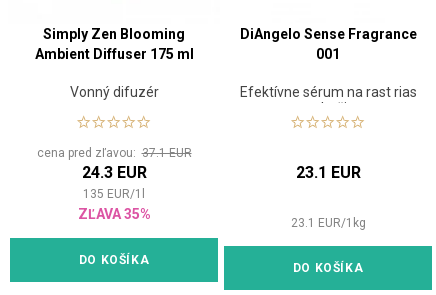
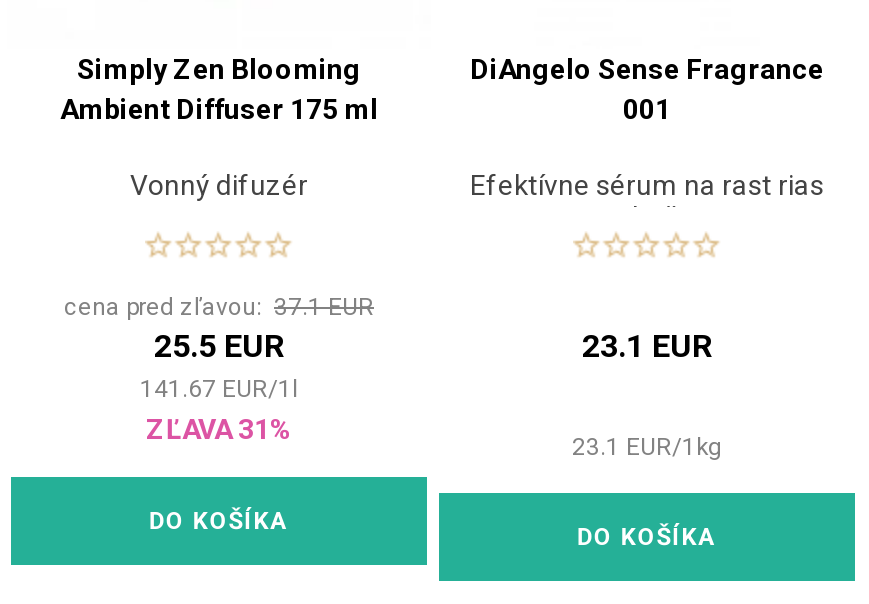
- 24.3 EUR
+ 25.5 EUR

- 135 EUR/1 l
+ 141.67 EUR/1 l

- ZĽAVA 35%
+ ZĽAVA 31%
